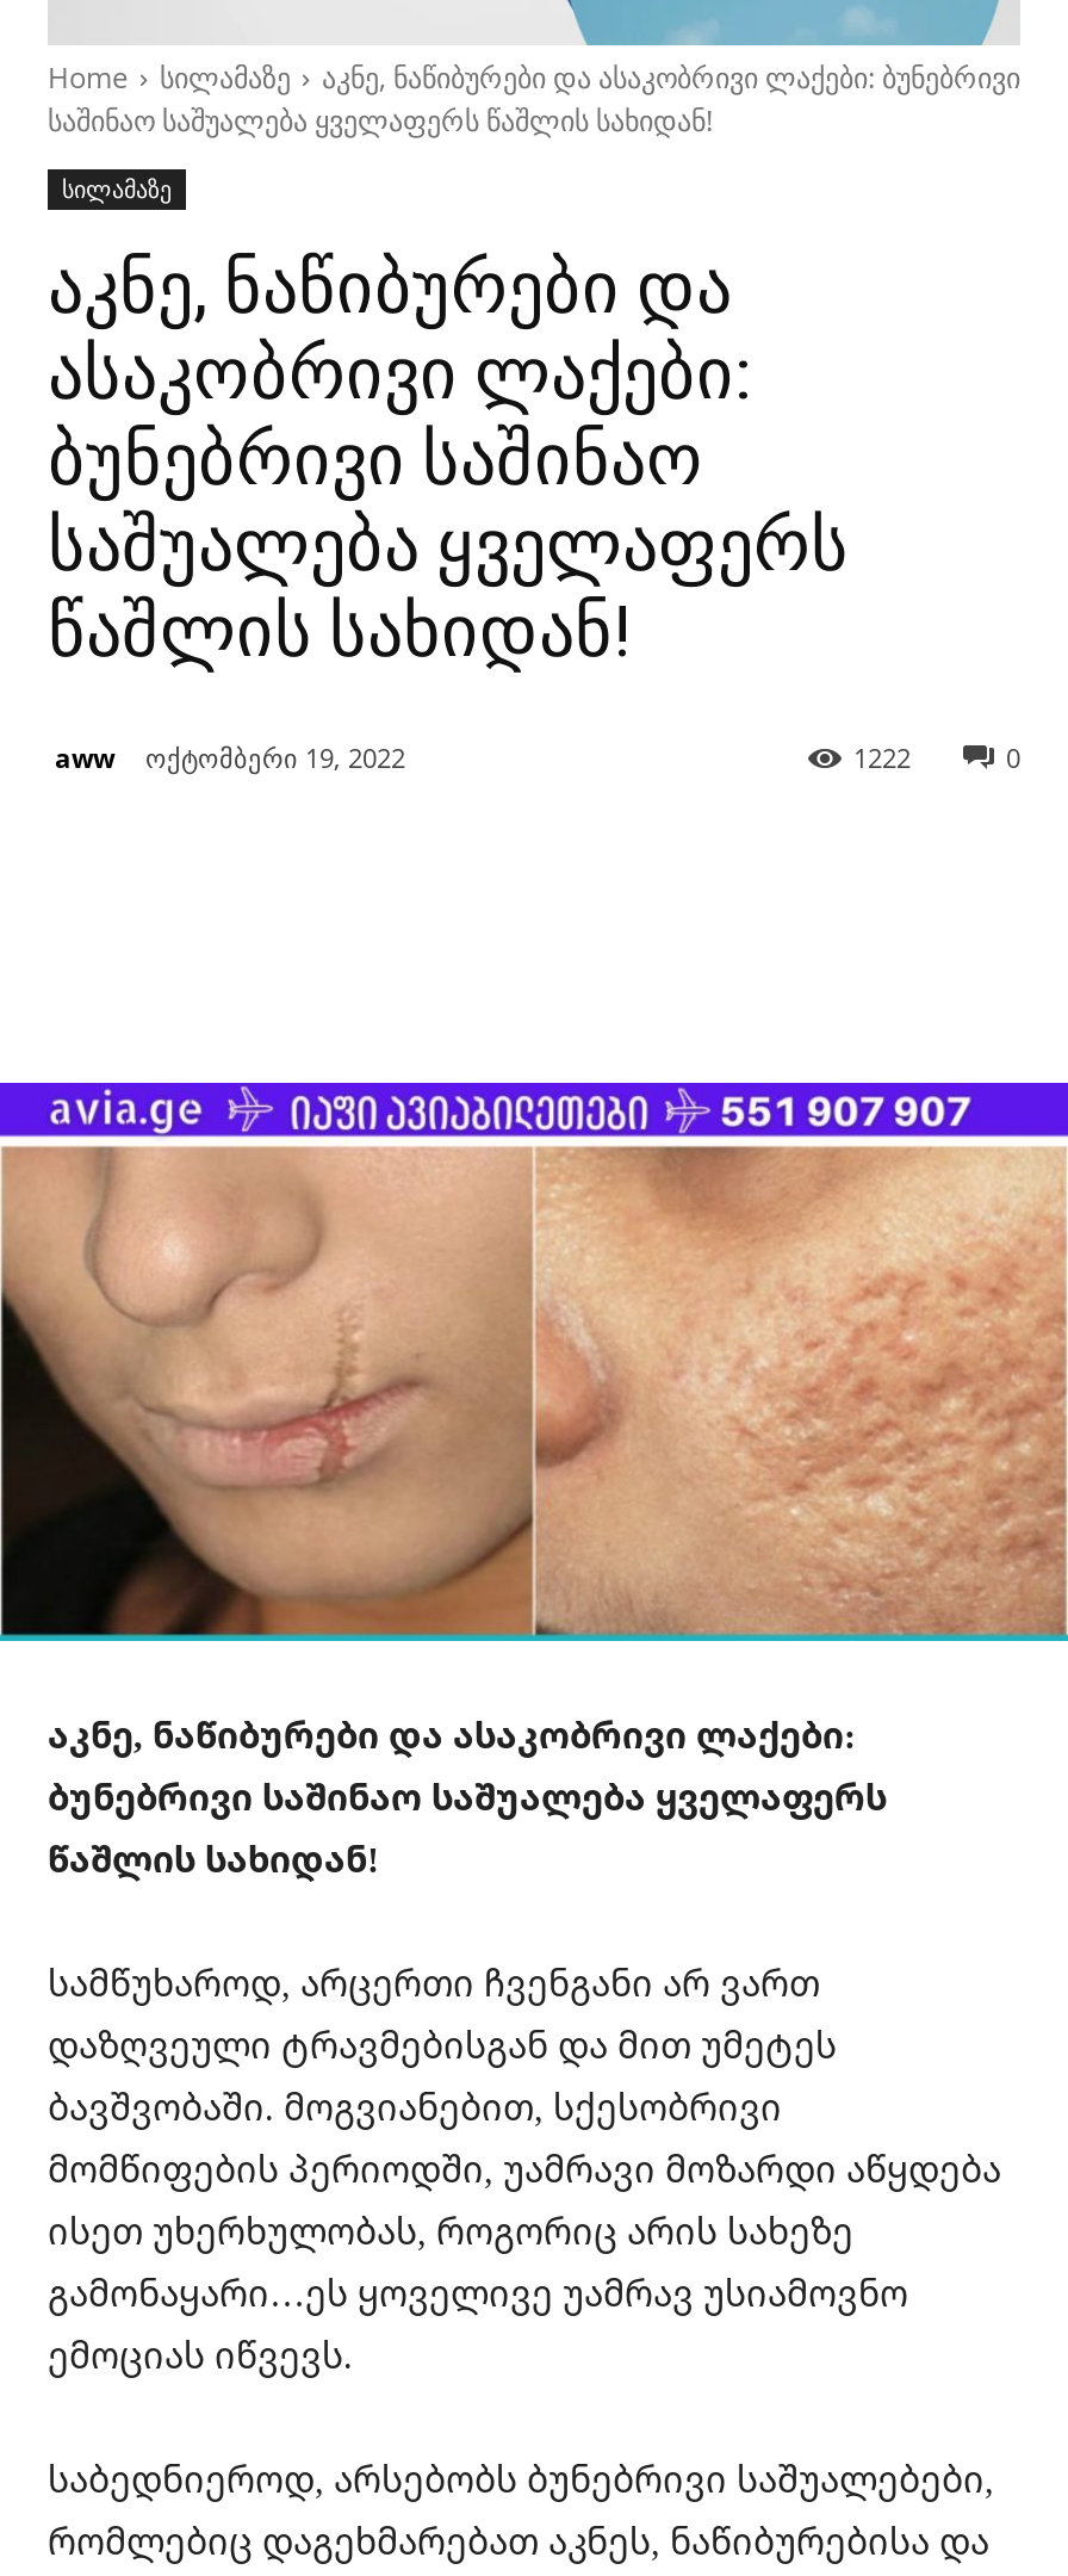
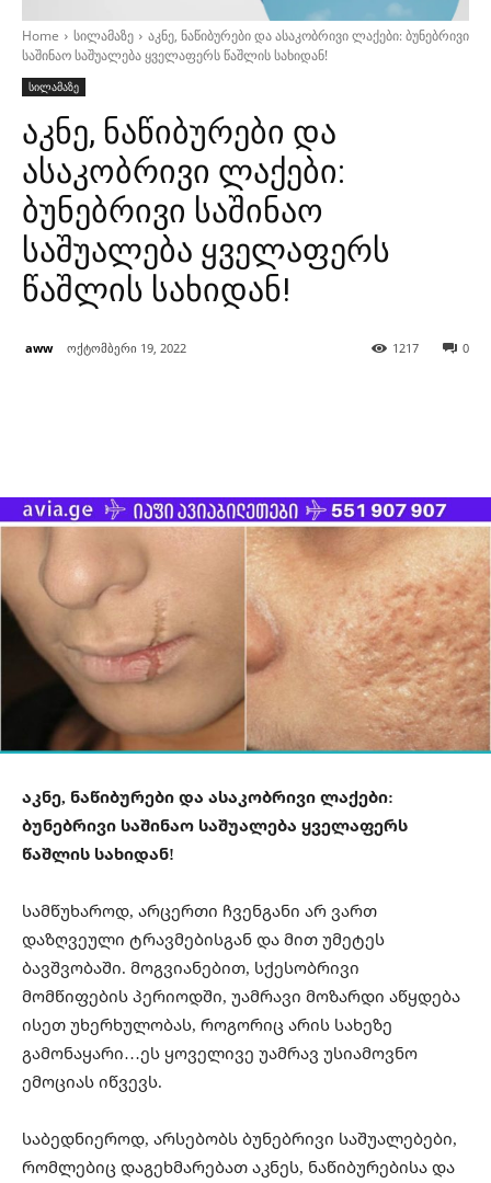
- 1222
+ 1217
